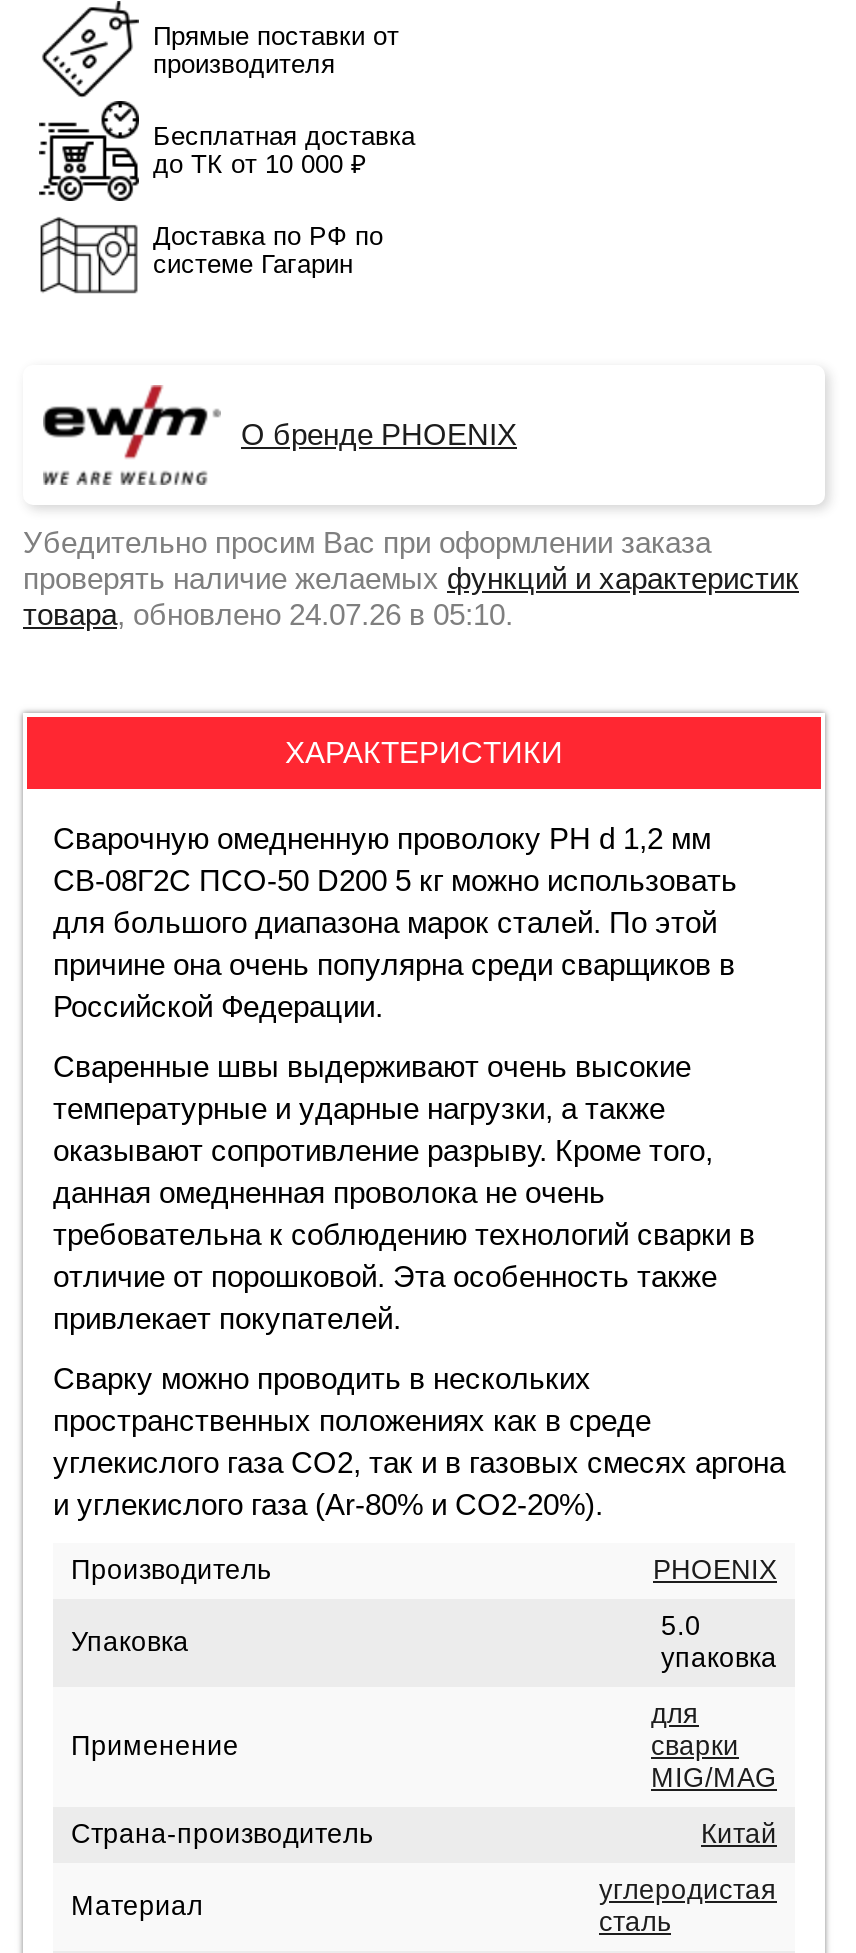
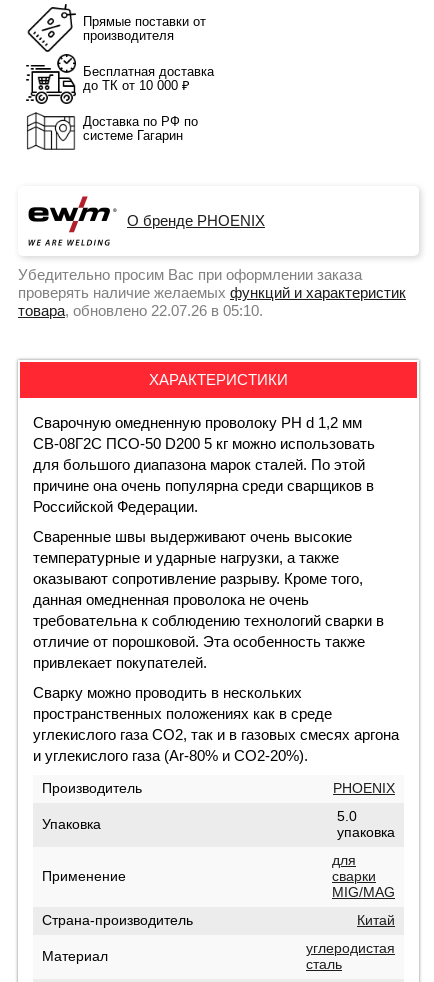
- товара, обновлено 24.07.26 в 05:10.
+ товара, обновлено 22.07.26 в 05:10.
